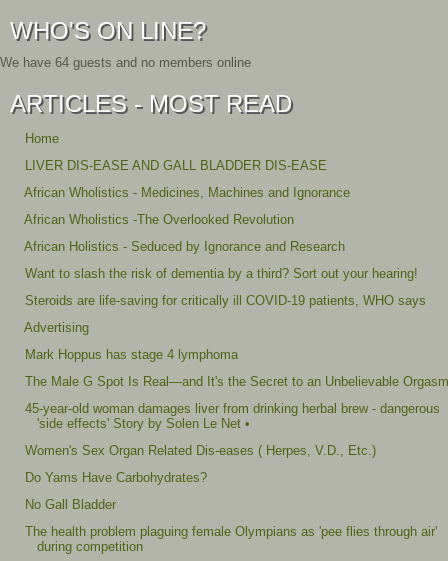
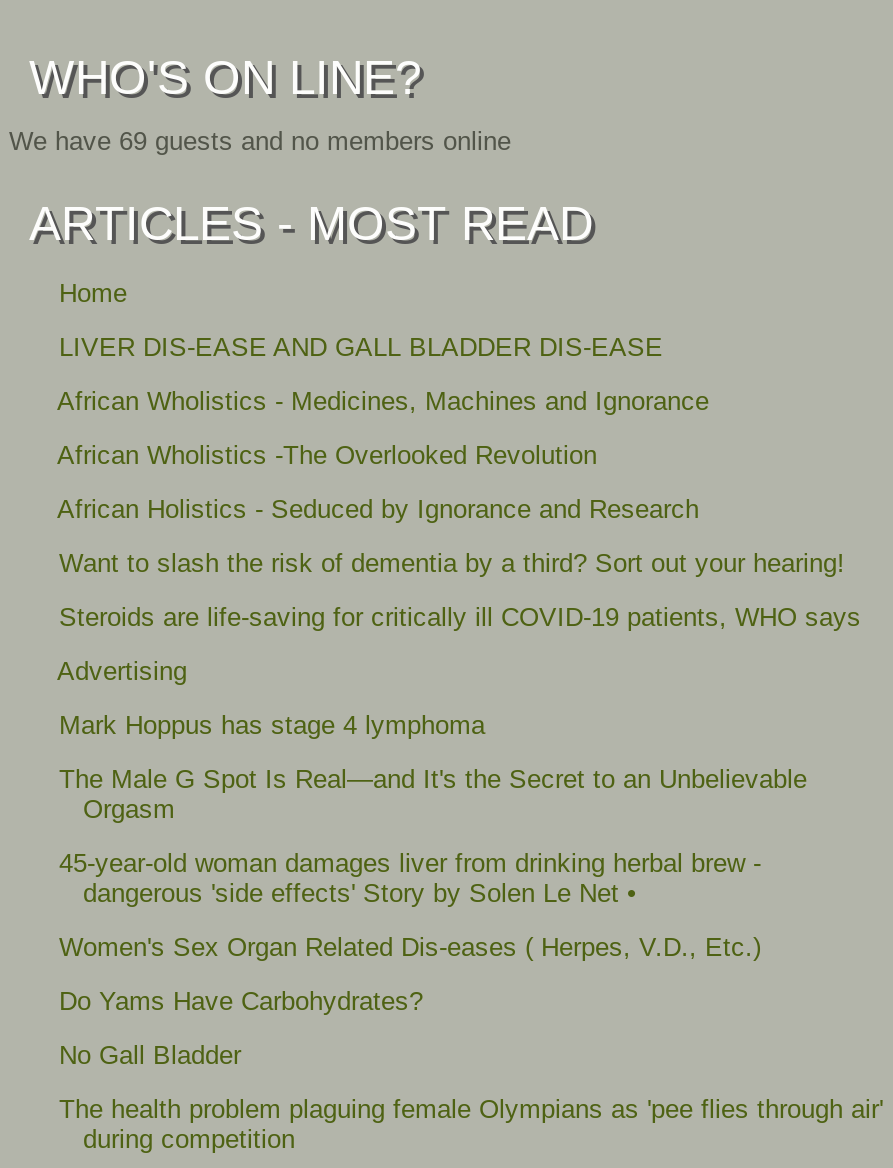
- We have 64 guests and no members online
+ We have 69 guests and no members online
